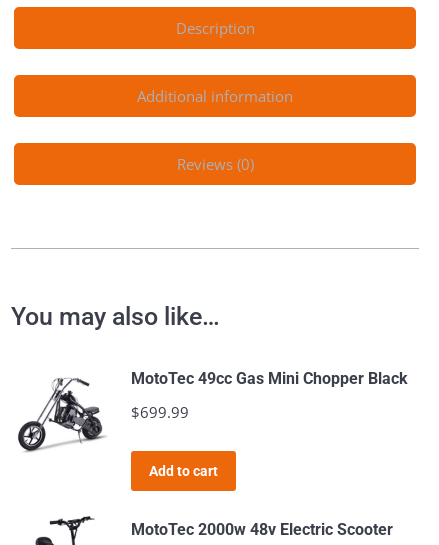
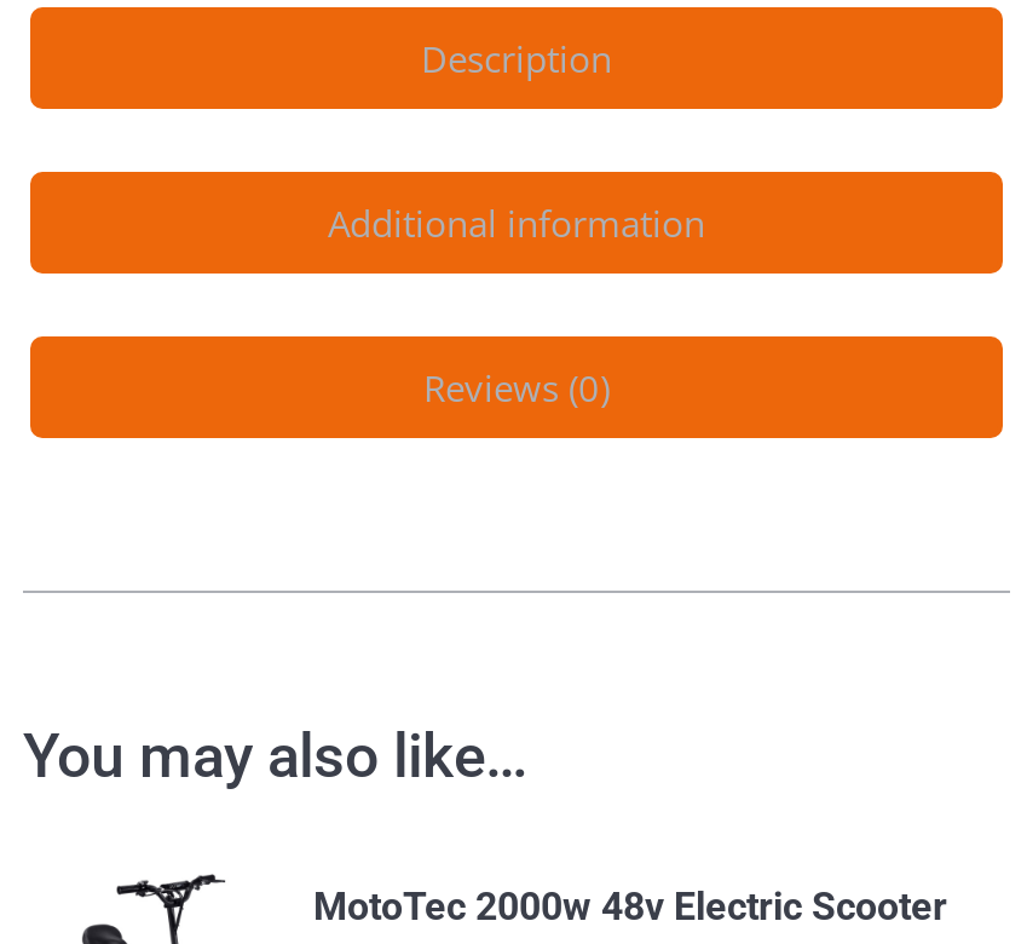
- [image]
- MotoTec 49cc Gas Mini Chopper Black
- $699.99
- Add to cart
